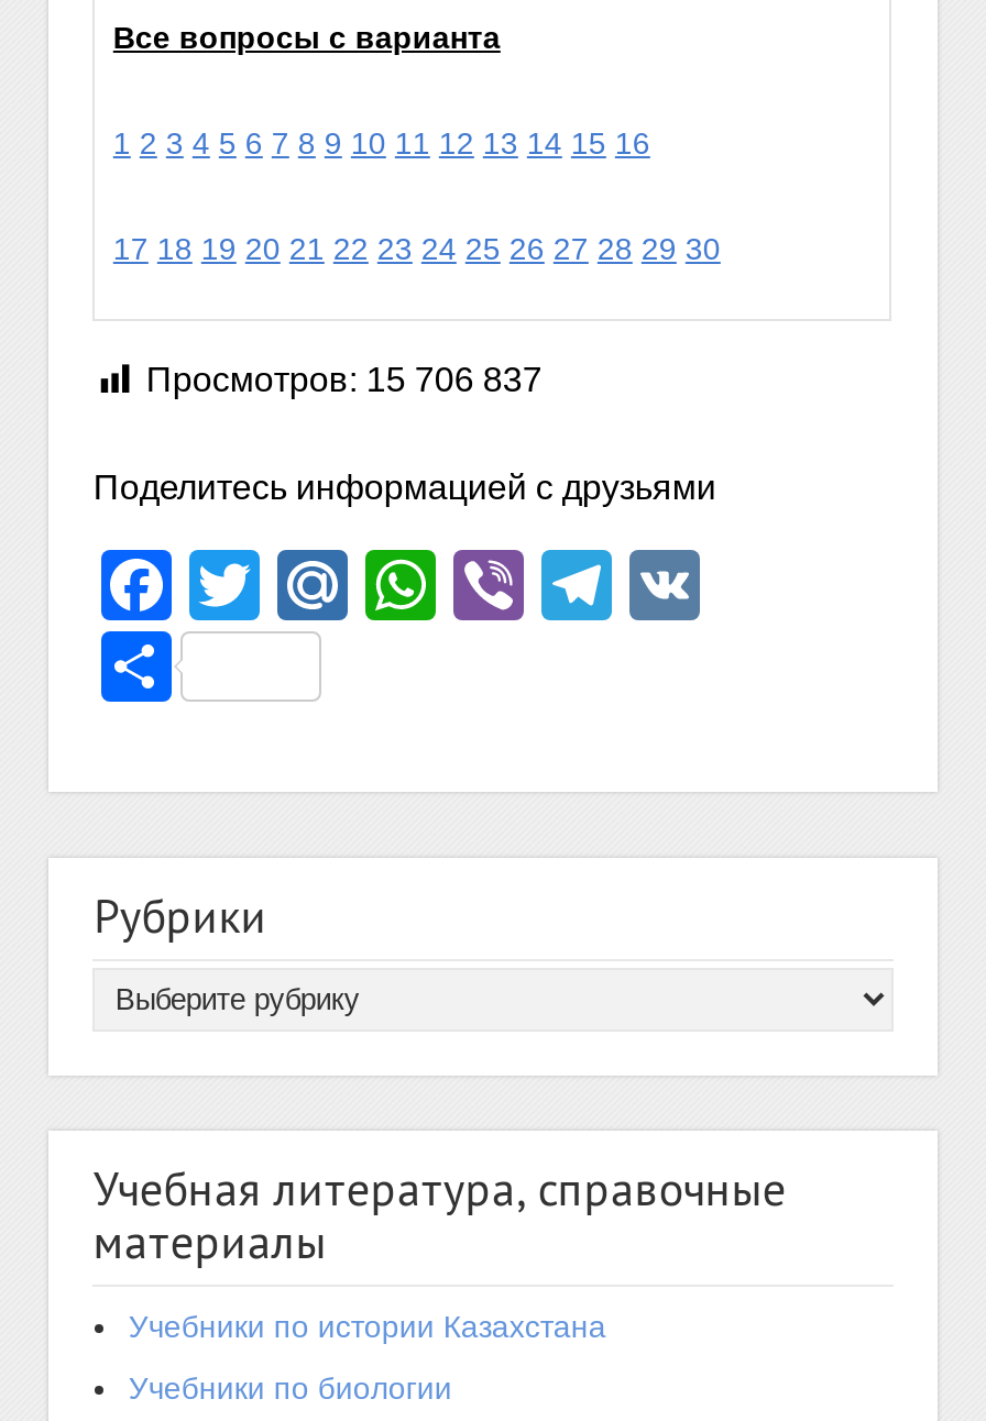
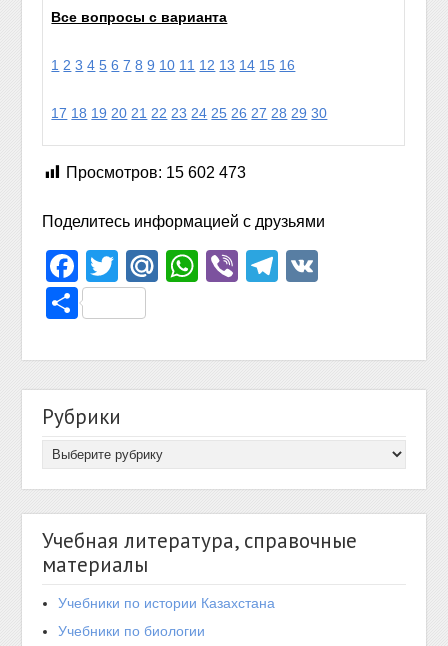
- Просмотров: 15 706 837
+ Просмотров: 15 602 473
